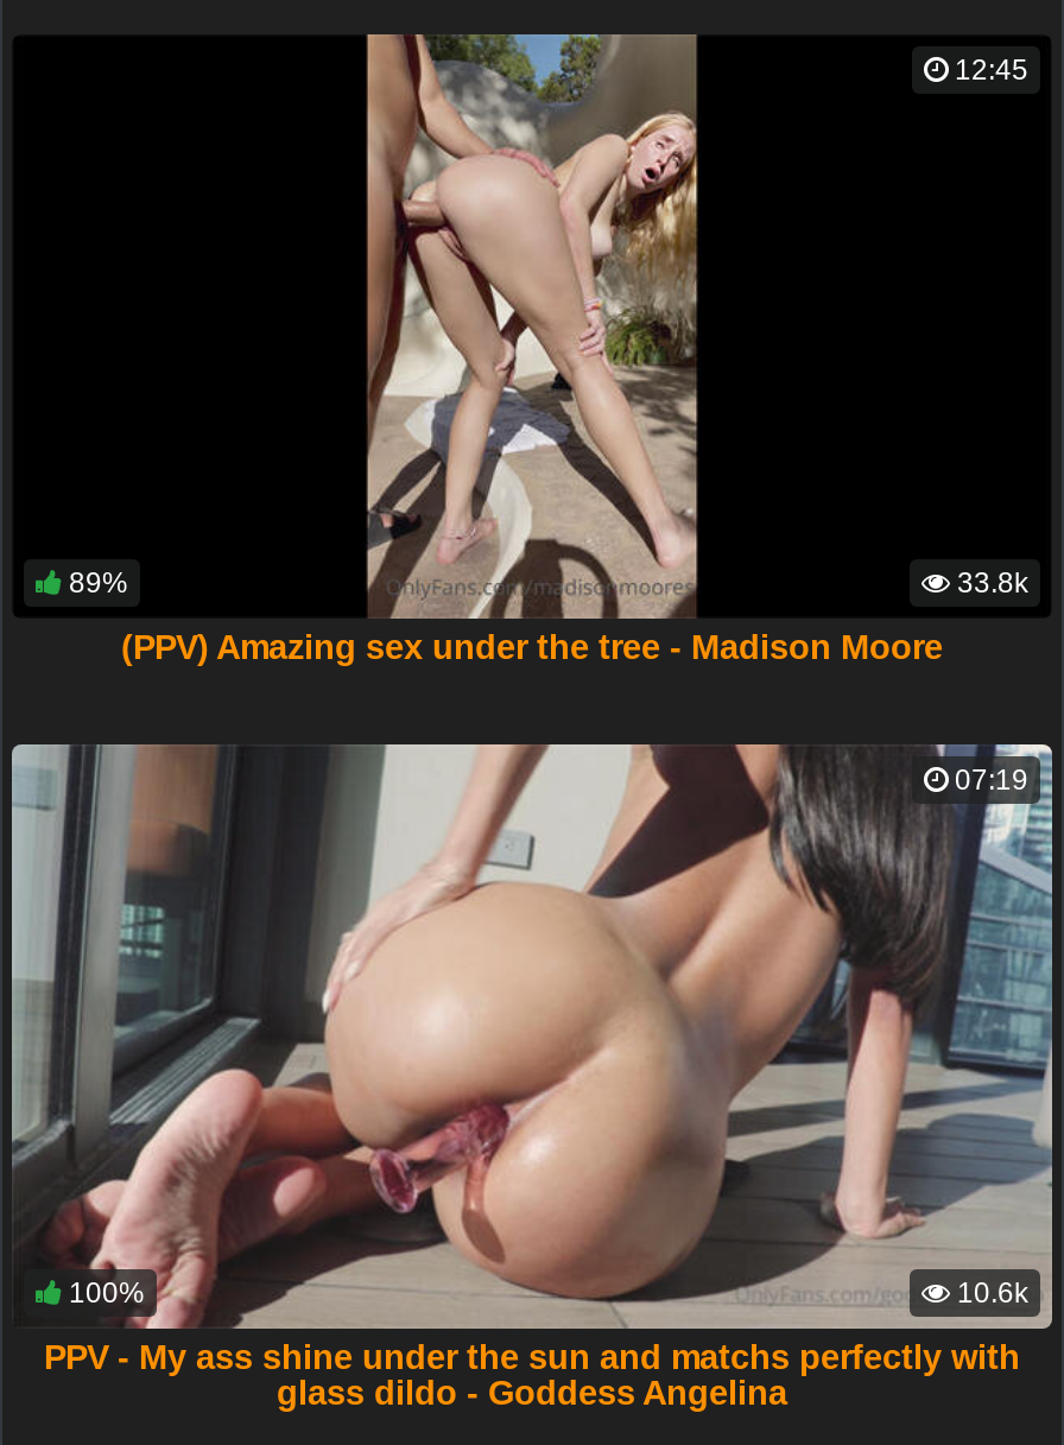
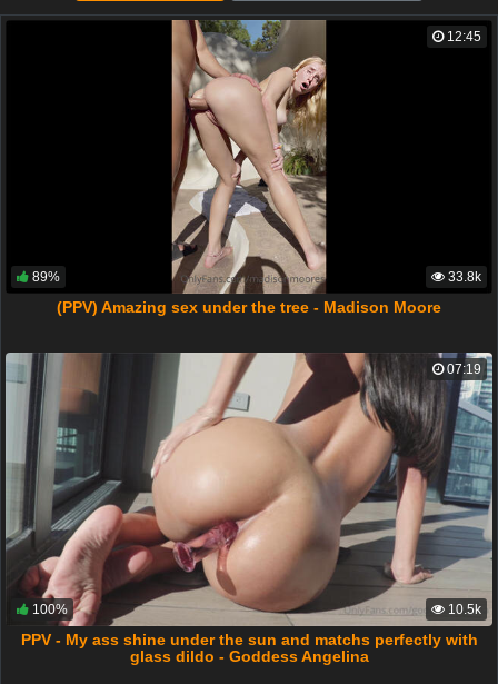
- 10.6k
+ 10.5k
